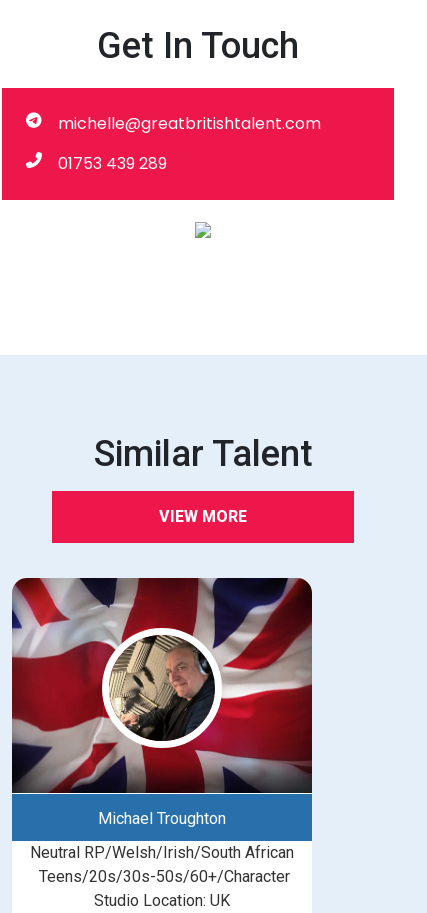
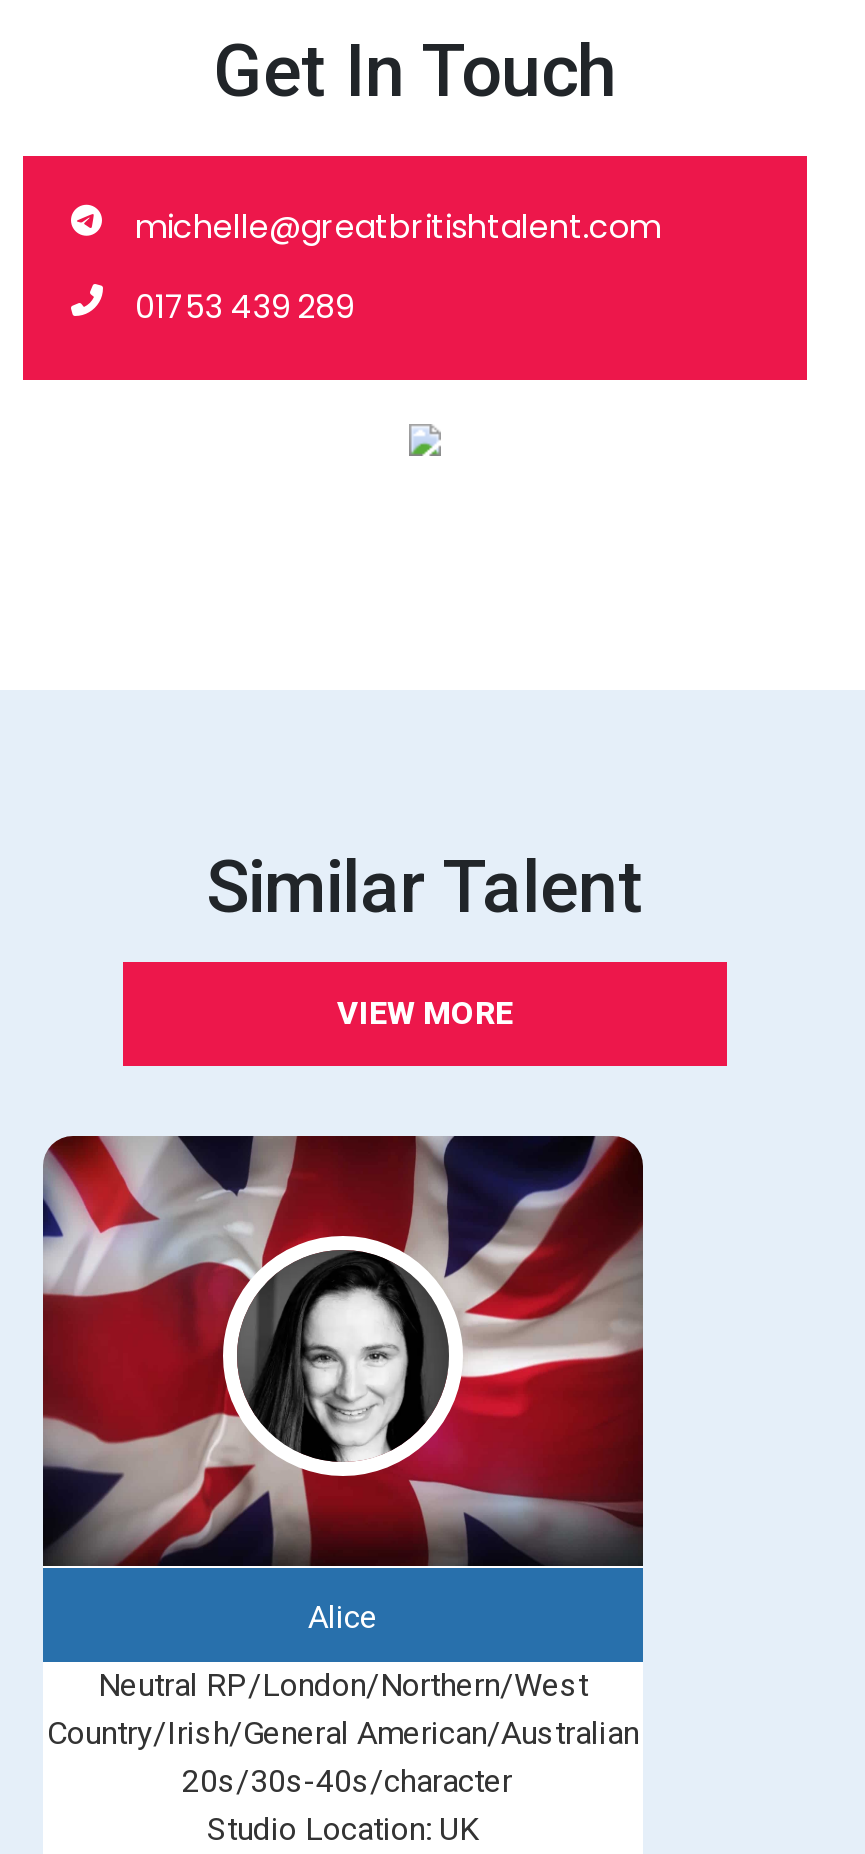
- [image]
+ [image]

- Michael Troughton
+ Alice

- Neutral RP/Welsh/Irish/South African
- Teens/20s/30s-50s/60+/Character
+ Neutral RP/London/Northern/West
+ Country/Irish/General American/Australian
+ 20s/30s-40s/character
